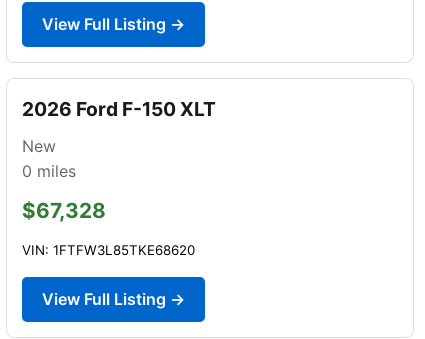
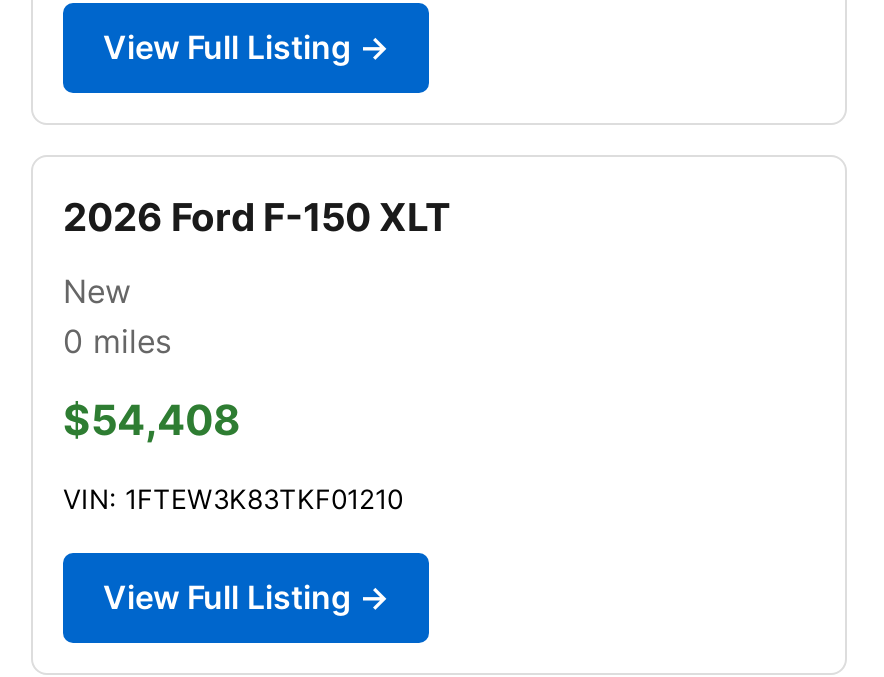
- $67,328
+ $54,408

- VIN: 1FTFW3L85TKE68620
+ VIN: 1FTEW3K83TKF01210
